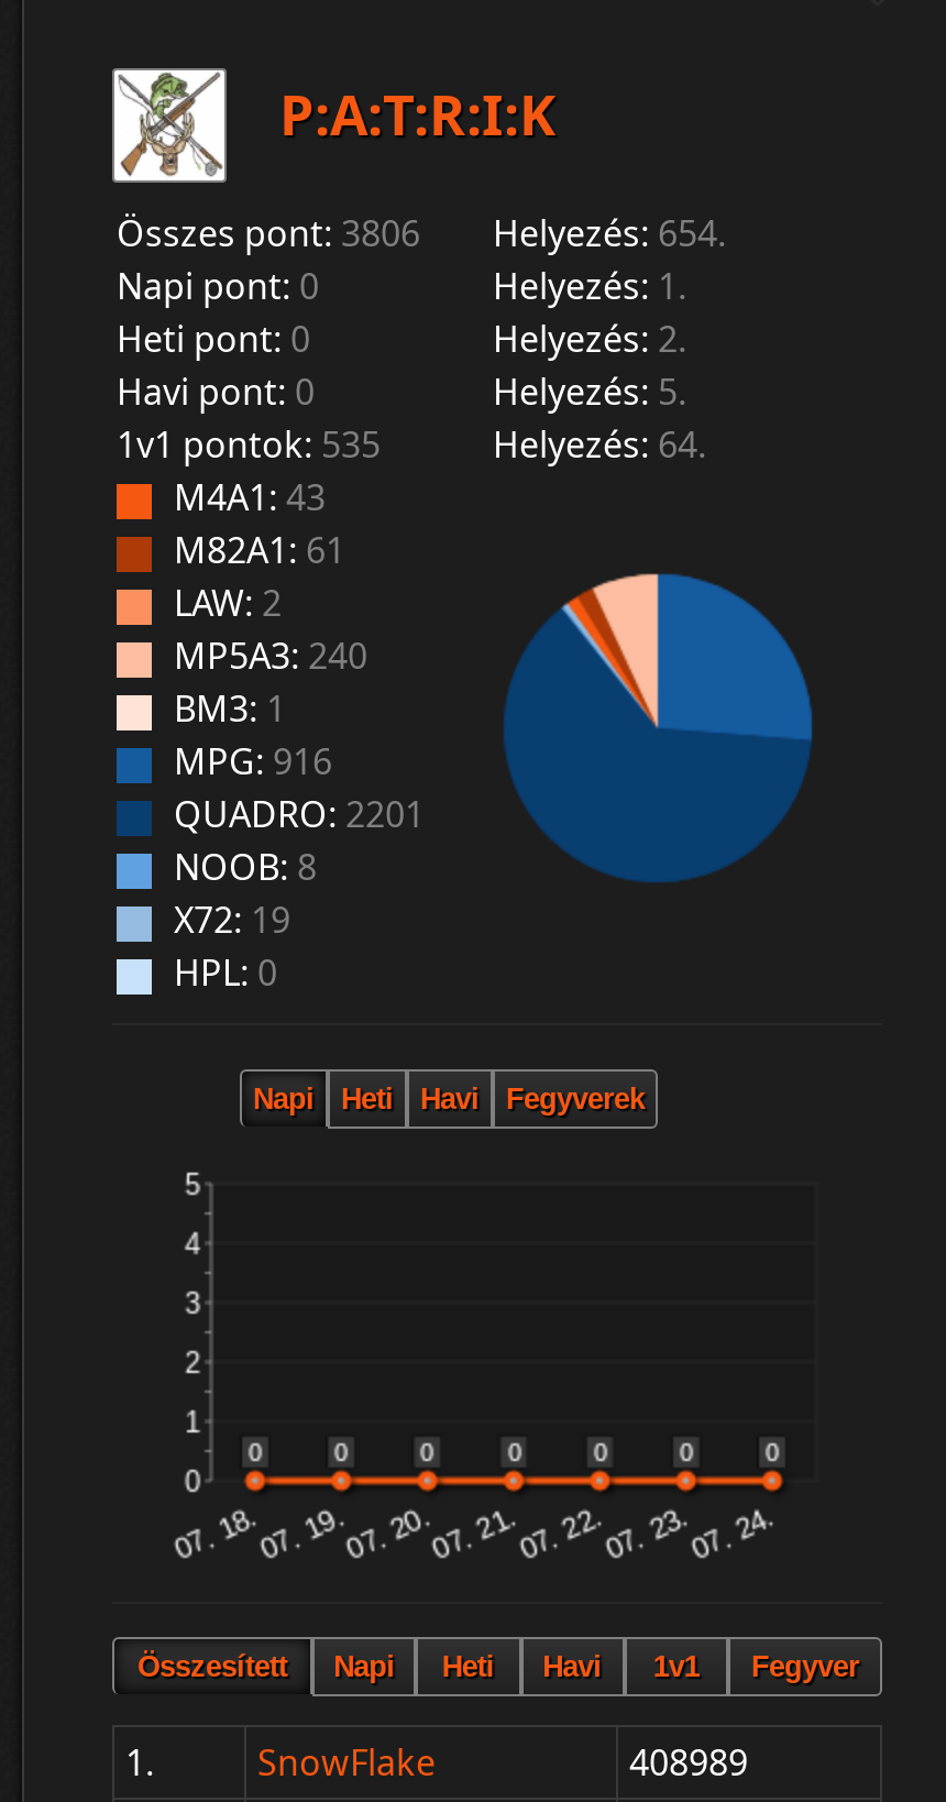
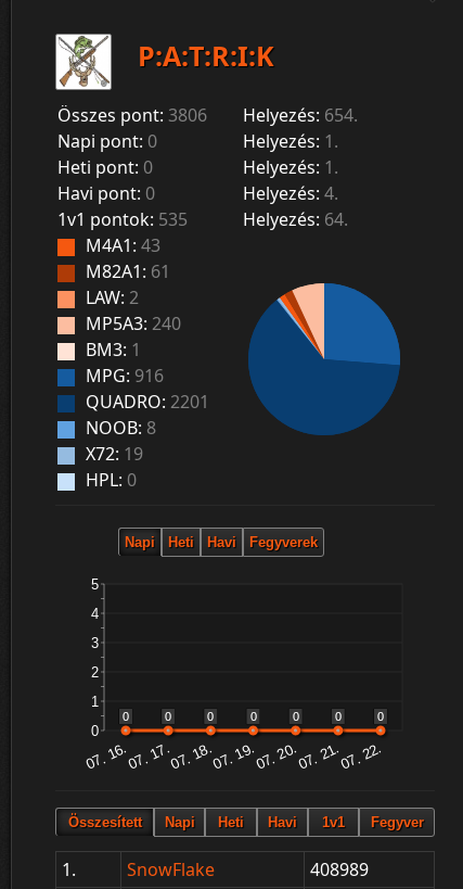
- Helyezés: 2.
+ Helyezés: 1.

- Helyezés: 5.
+ Helyezés: 4.
